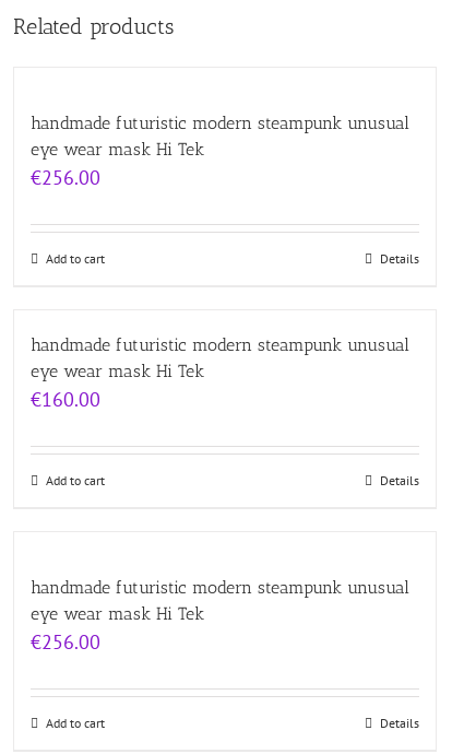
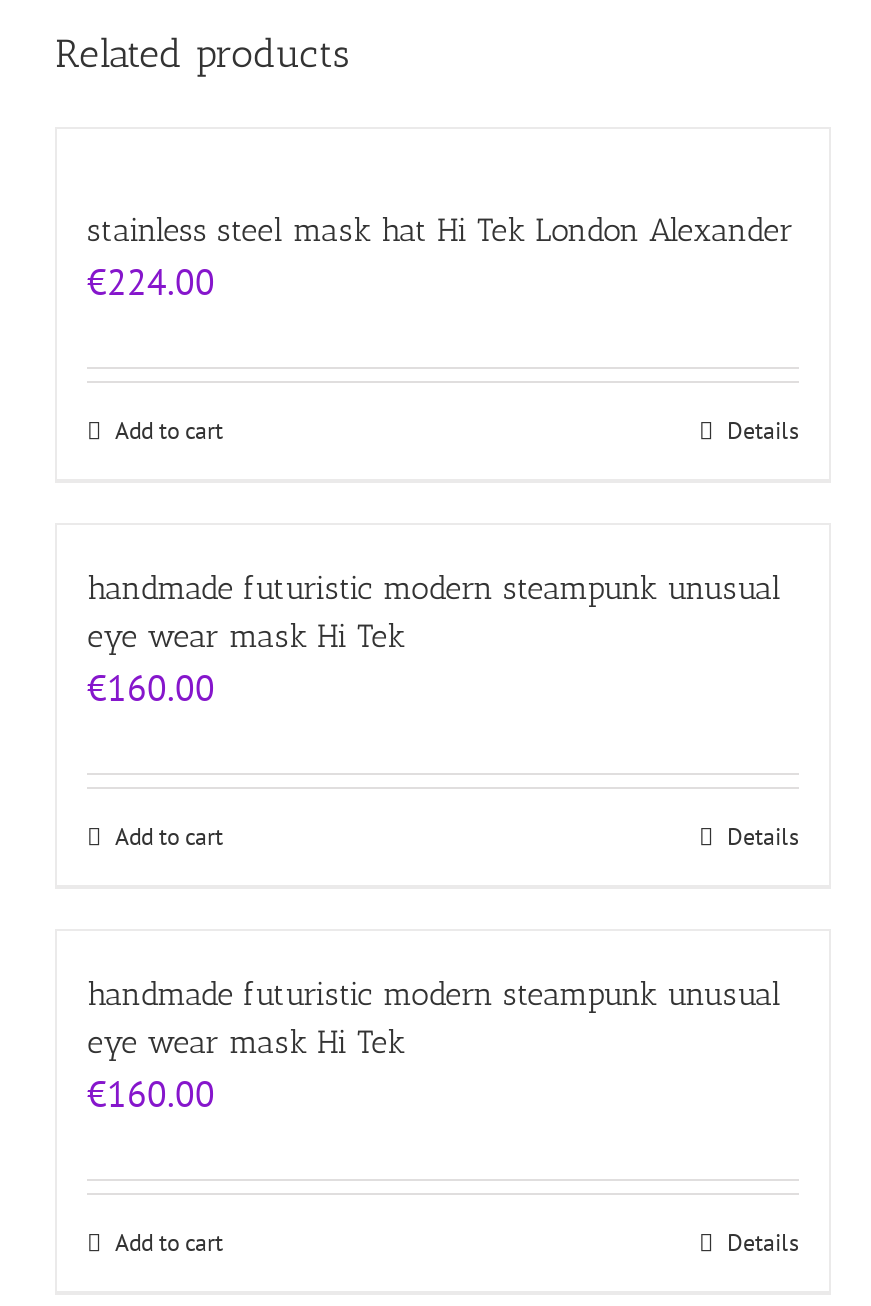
- handmade futuristic modern steampunk unusual
- eye wear mask Hi Tek
- €256.00
+ stainless steel mask hat Hi Tek London Alexander
+ €224.00

- €256.00
+ €160.00
